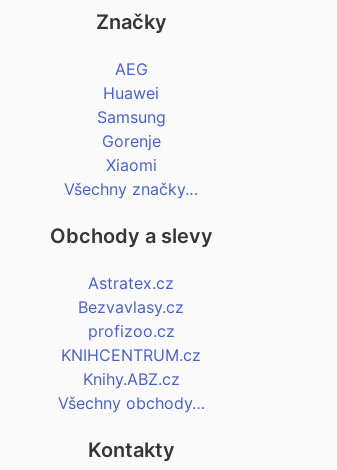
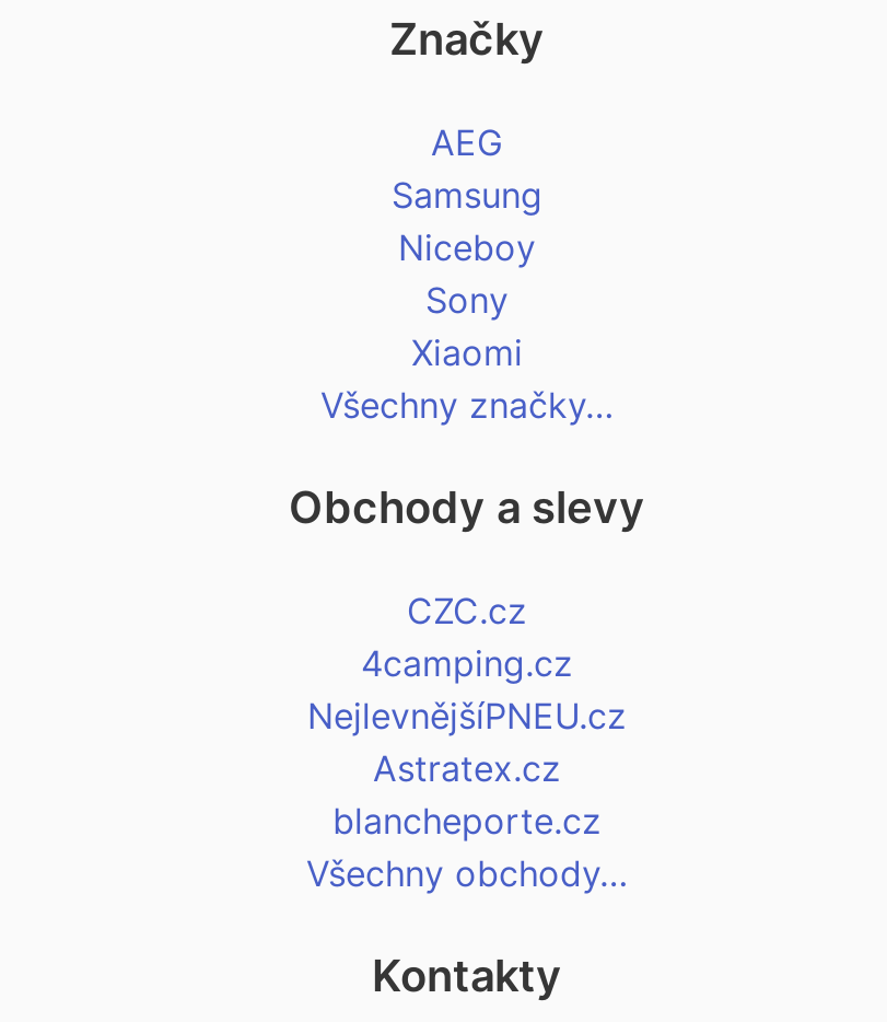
- Huawei

moved up: Samsung

- Gorenje
+ Niceboy
+ Sony

+ CZC.cz
+ 4camping.cz
+ NejlevnějšíPNEU.cz

moved down: Astratex.cz

- Bezvavlasy.cz
- profizoo.cz
- KNIHCENTRUM.cz
- Knihy.ABZ.cz
+ blancheporte.cz
